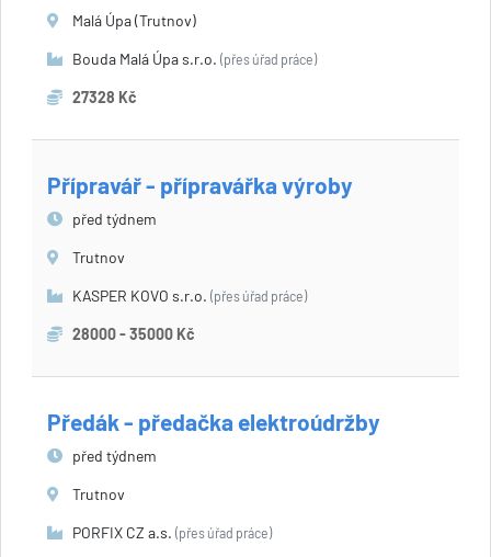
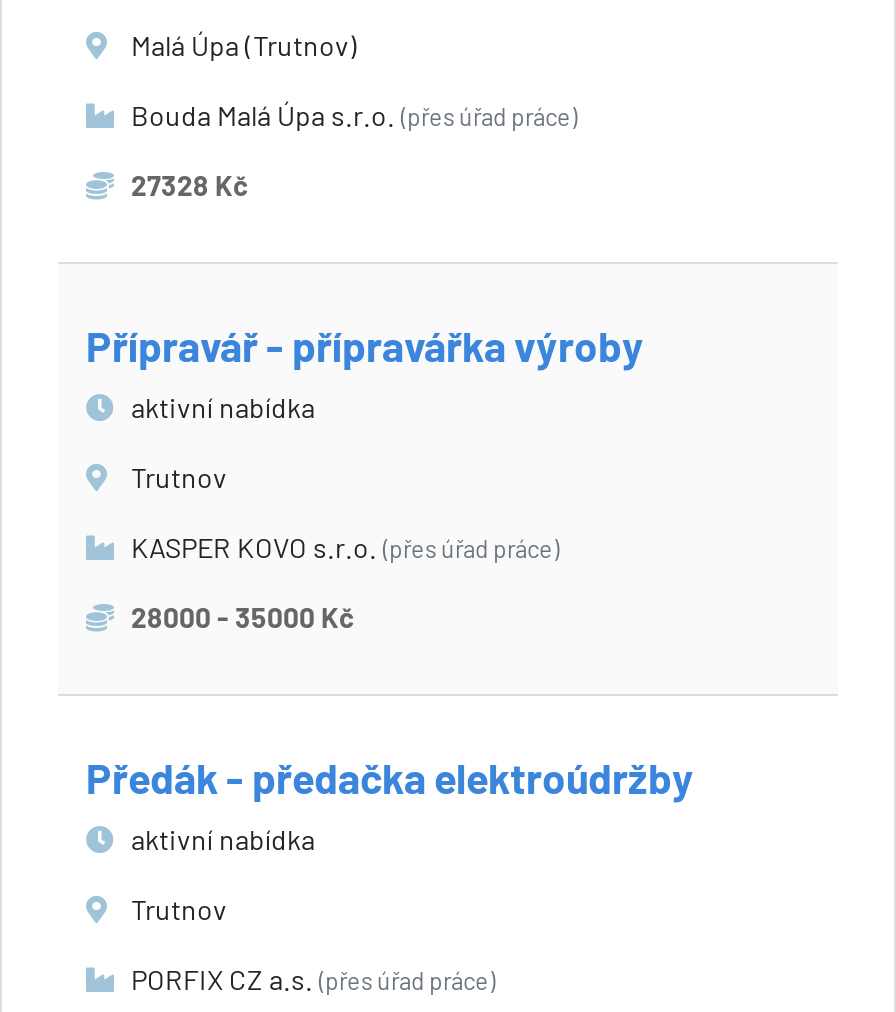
- před týdnem
+ aktivní nabídka

- před týdnem
+ aktivní nabídka
